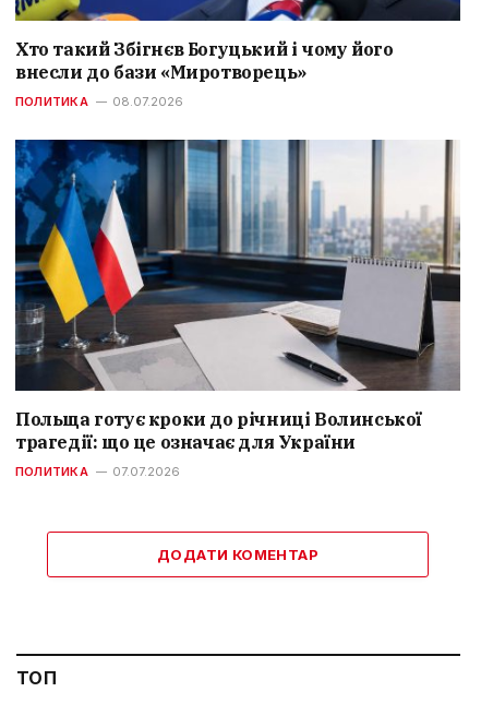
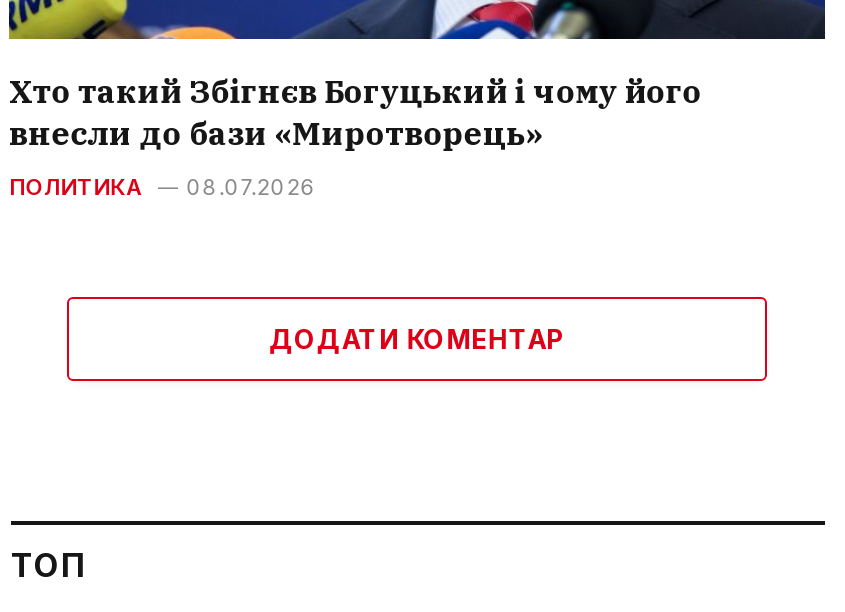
- [image]
- Польща готує кроки до річниці Волинської
- трагедії: що це означає для України
- ПОЛИТИКА
- 07.07.2026
